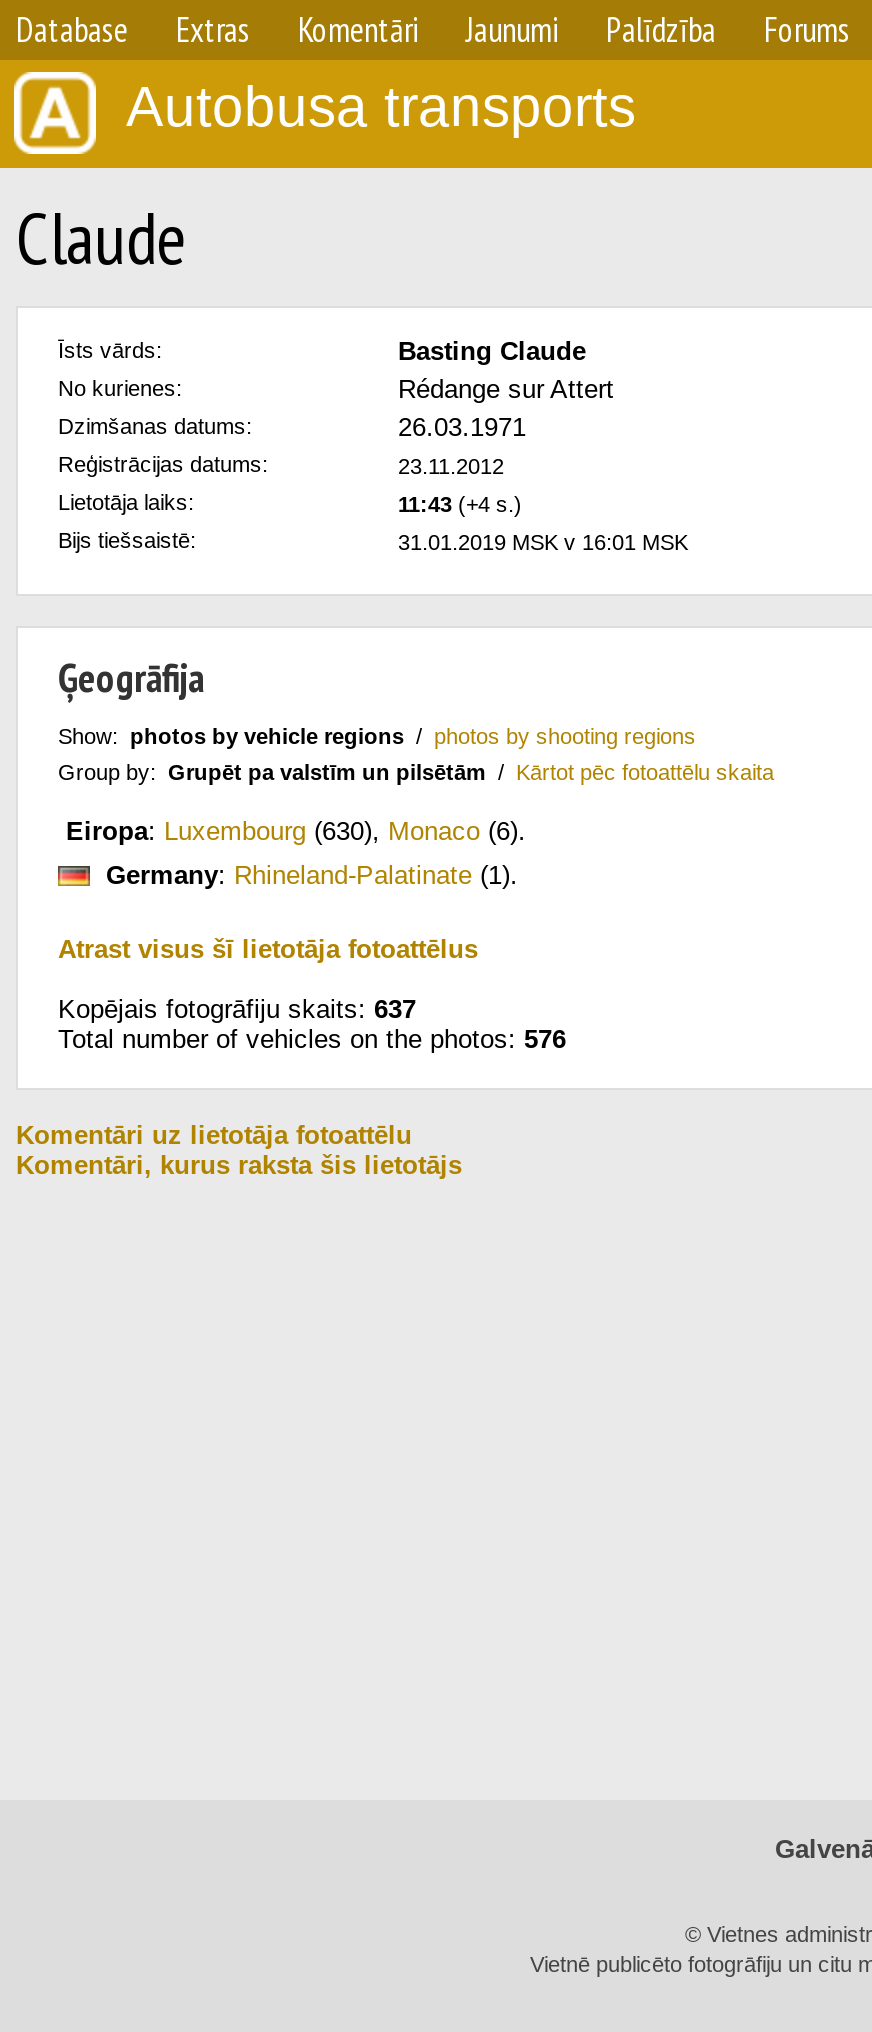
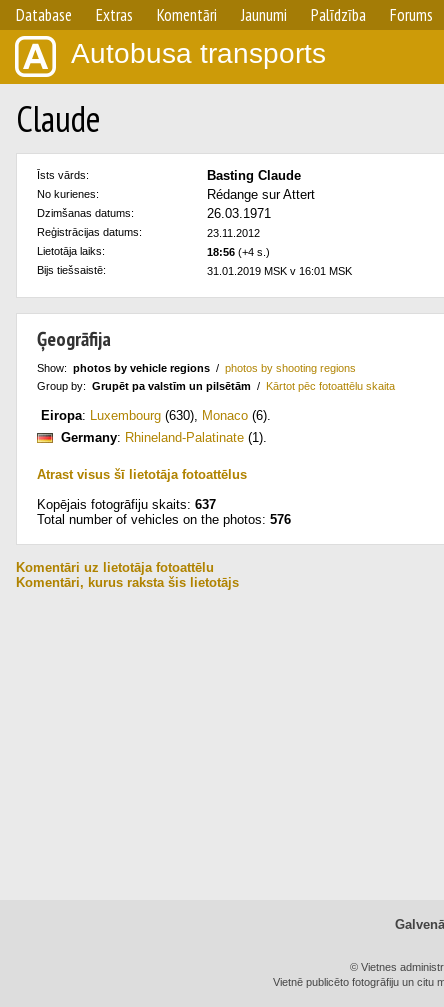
- 11:43 (+4 s.)
+ 18:56 (+4 s.)
